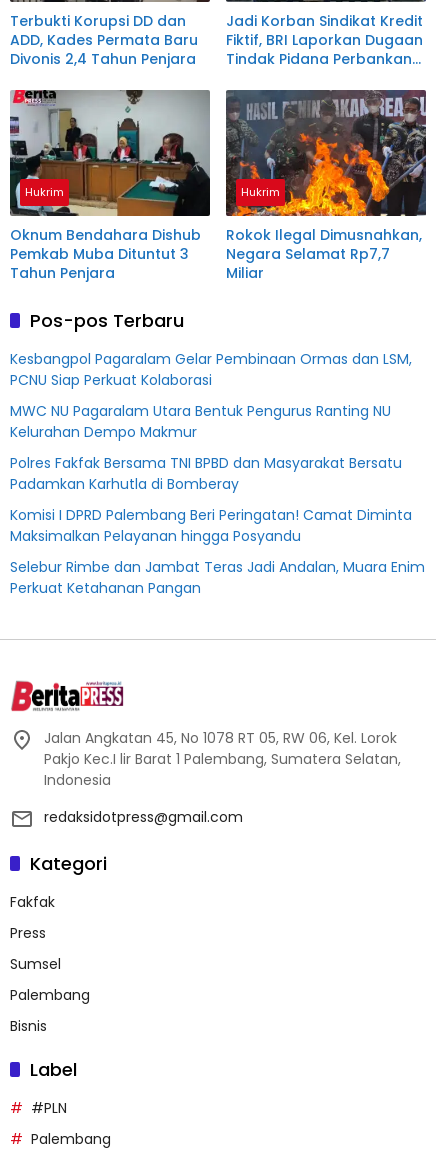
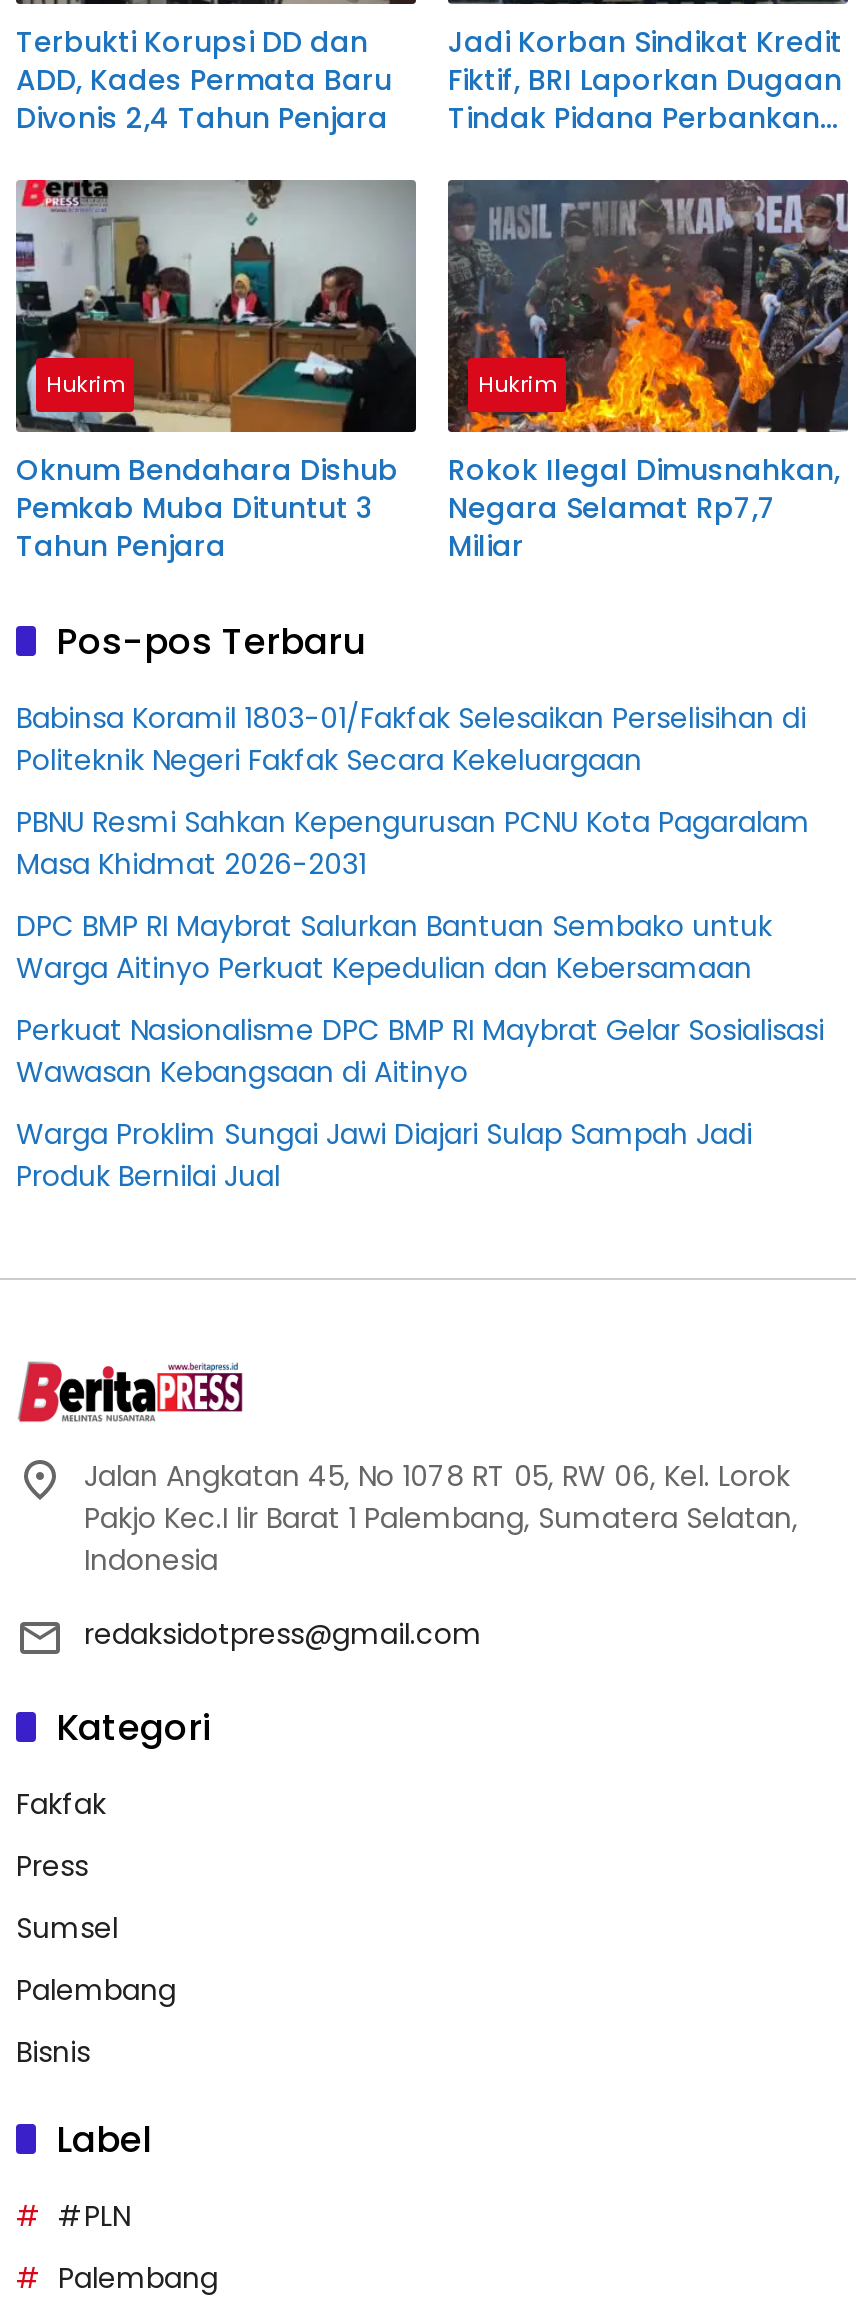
- Kesbangpol Pagaralam Gelar Pembinaan Ormas dan LSM,
- PCNU Siap Perkuat Kolaborasi
+ Babinsa Koramil 1803-01/Fakfak Selesaikan Perselisihan di
+ Politeknik Negeri Fakfak Secara Kekeluargaan

- MWC NU Pagaralam Utara Bentuk Pengurus Ranting NU
- Kelurahan Dempo Makmur
+ PBNU Resmi Sahkan Kepengurusan PCNU Kota Pagaralam
+ Masa Khidmat 2026-2031

- Polres Fakfak Bersama TNI BPBD dan Masyarakat Bersatu
- Padamkan Karhutla di Bomberay
+ DPC BMP RI Maybrat Salurkan Bantuan Sembako untuk
+ Warga Aitinyo Perkuat Kepedulian dan Kebersamaan

- Komisi I DPRD Palembang Beri Peringatan! Camat Diminta
- Maksimalkan Pelayanan hingga Posyandu
+ Perkuat Nasionalisme DPC BMP RI Maybrat Gelar Sosialisasi
+ Wawasan Kebangsaan di Aitinyo

- Selebur Rimbe dan Jambat Teras Jadi Andalan, Muara Enim
- Perkuat Ketahanan Pangan
+ Warga Proklim Sungai Jawi Diajari Sulap Sampah Jadi
+ Produk Bernilai Jual
